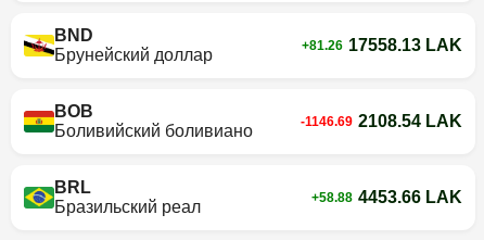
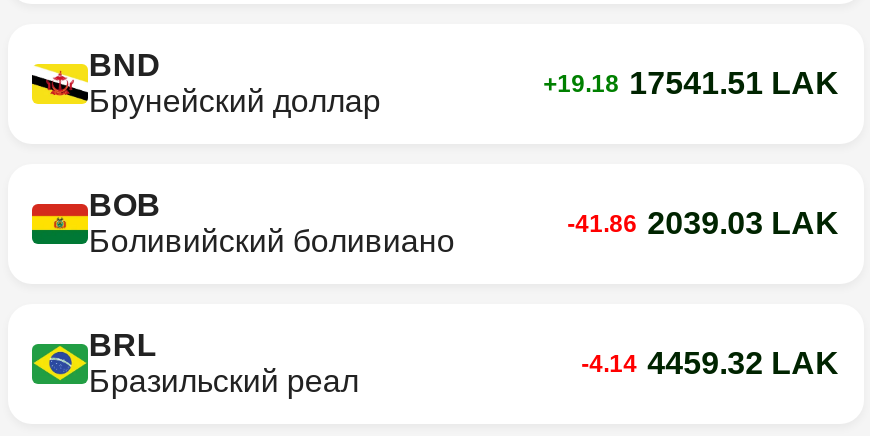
- +81.26 17558.13 LAK
+ +19.18 17541.51 LAK

- -1146.69 2108.54 LAK
+ -41.86 2039.03 LAK

- +58.88 4453.66 LAK
+ -4.14 4459.32 LAK
